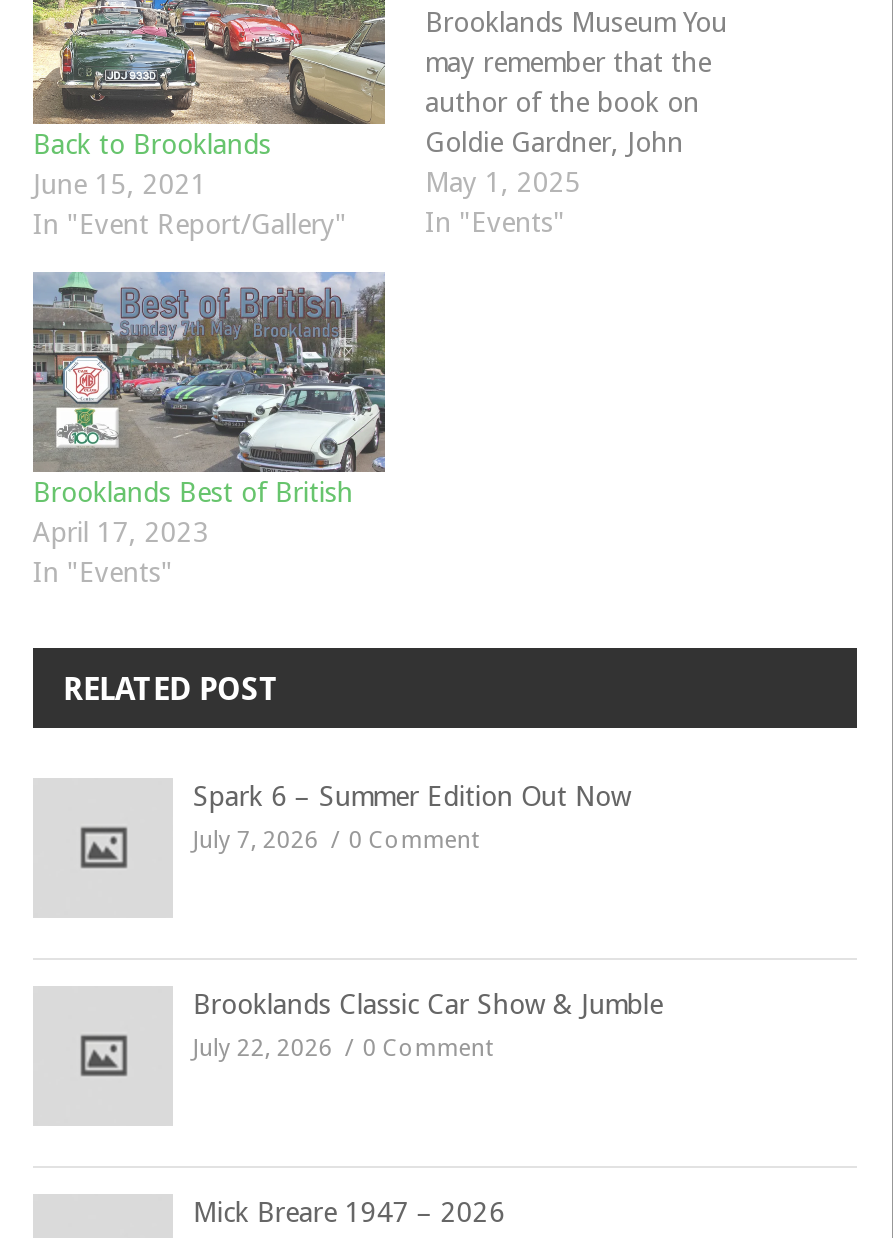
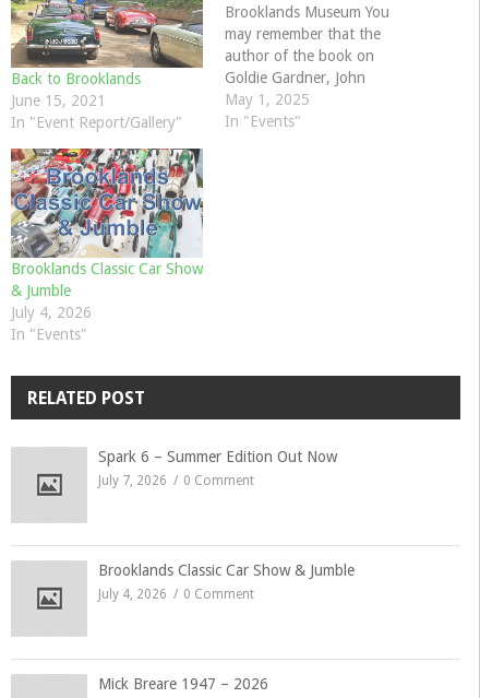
- [image]
- Brooklands Best of British
- April 17, 2023
+ [image]
+ Brooklands Classic Car Show
+ & Jumble
+ July 4, 2026

- July 22, 2026 0 Comment
+ July 4, 2026 0 Comment
